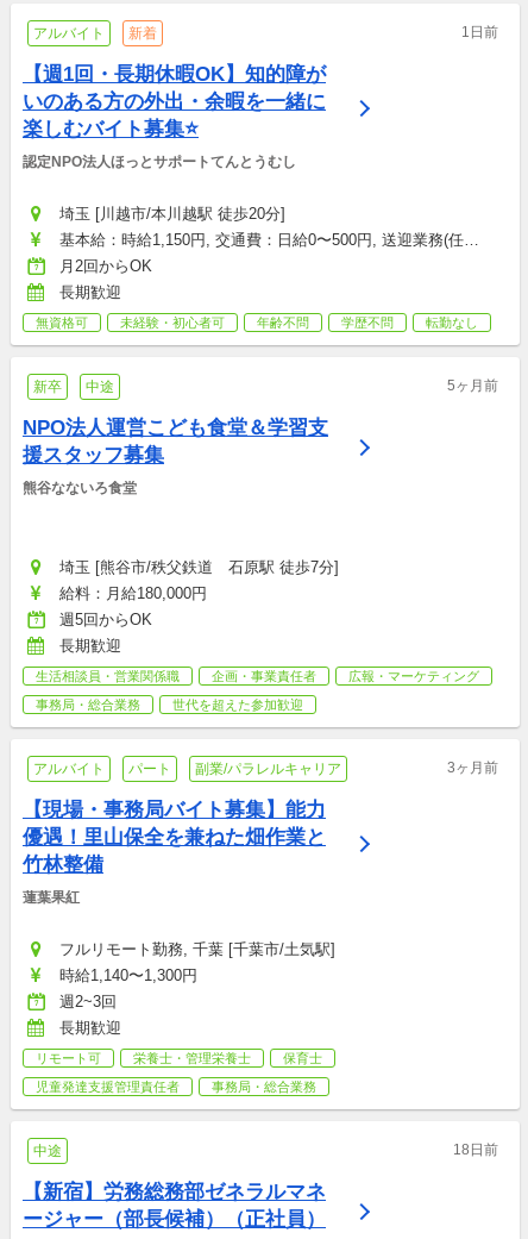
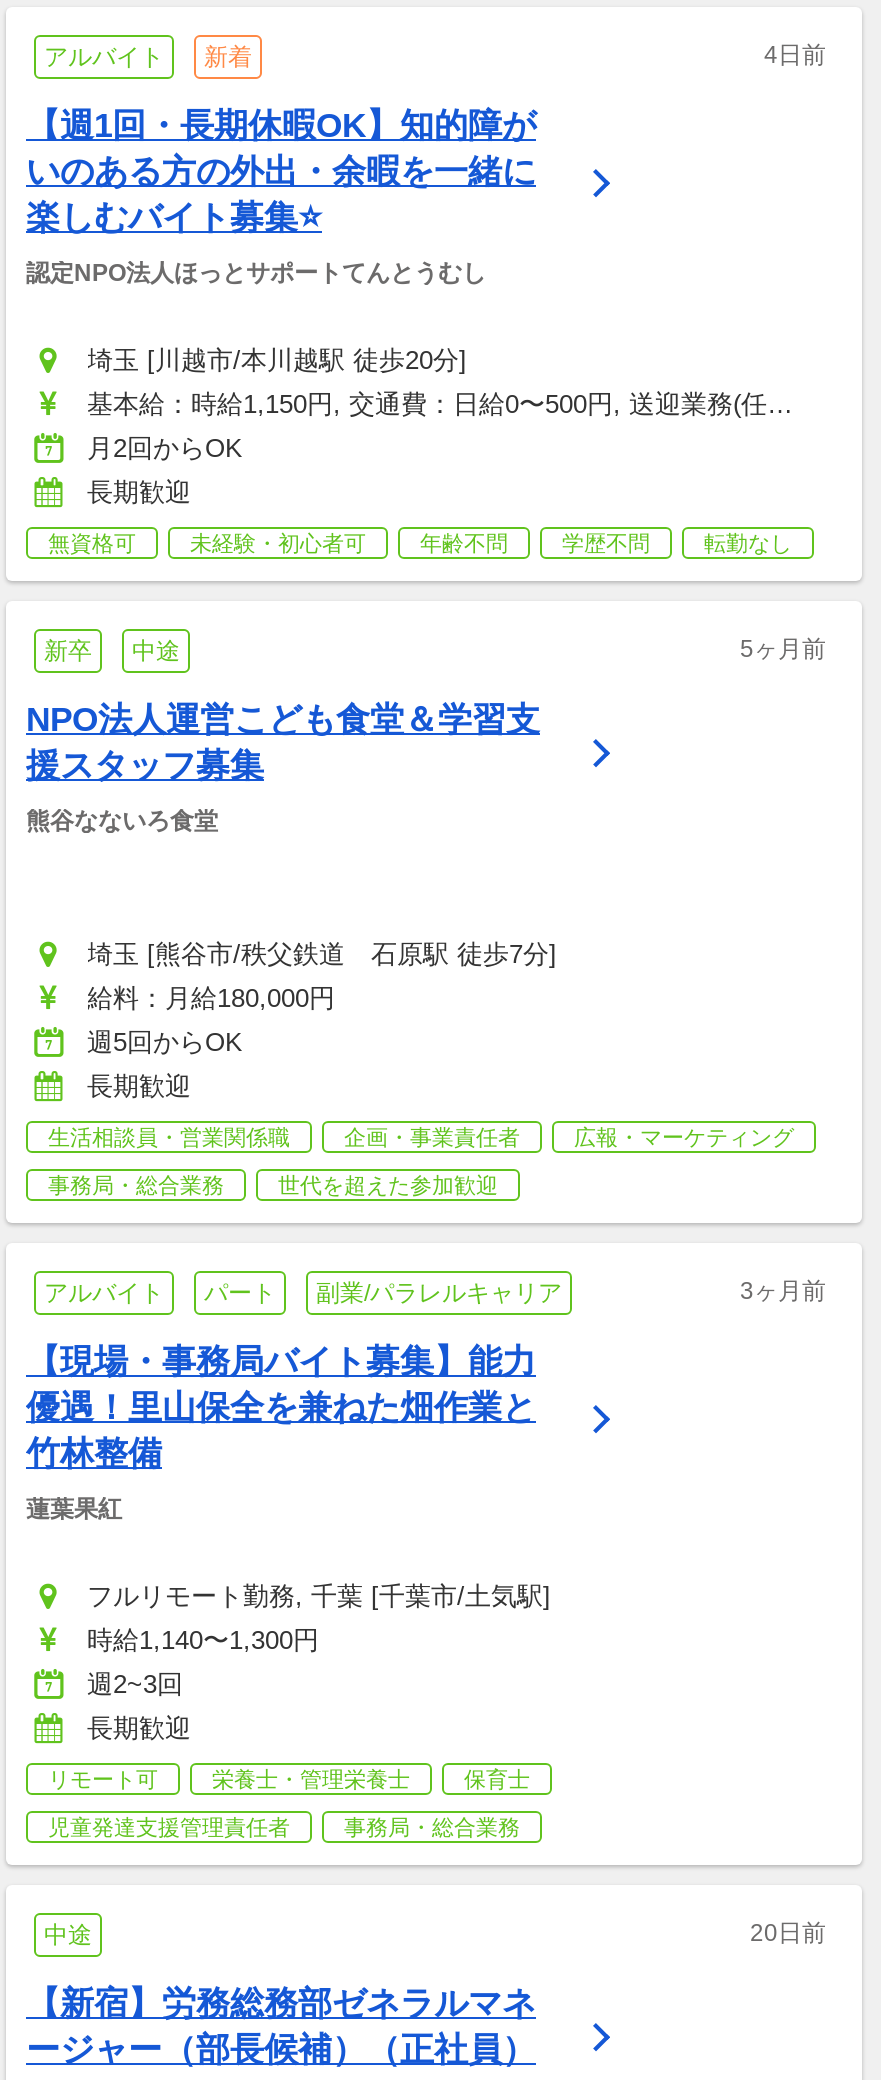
- 1日前
+ 4日前

- 18日前
+ 20日前
